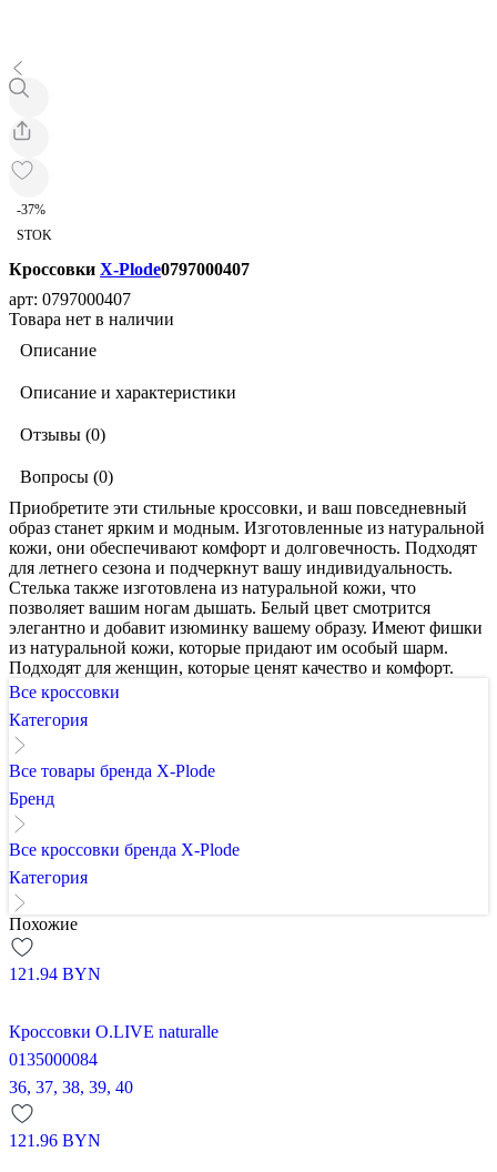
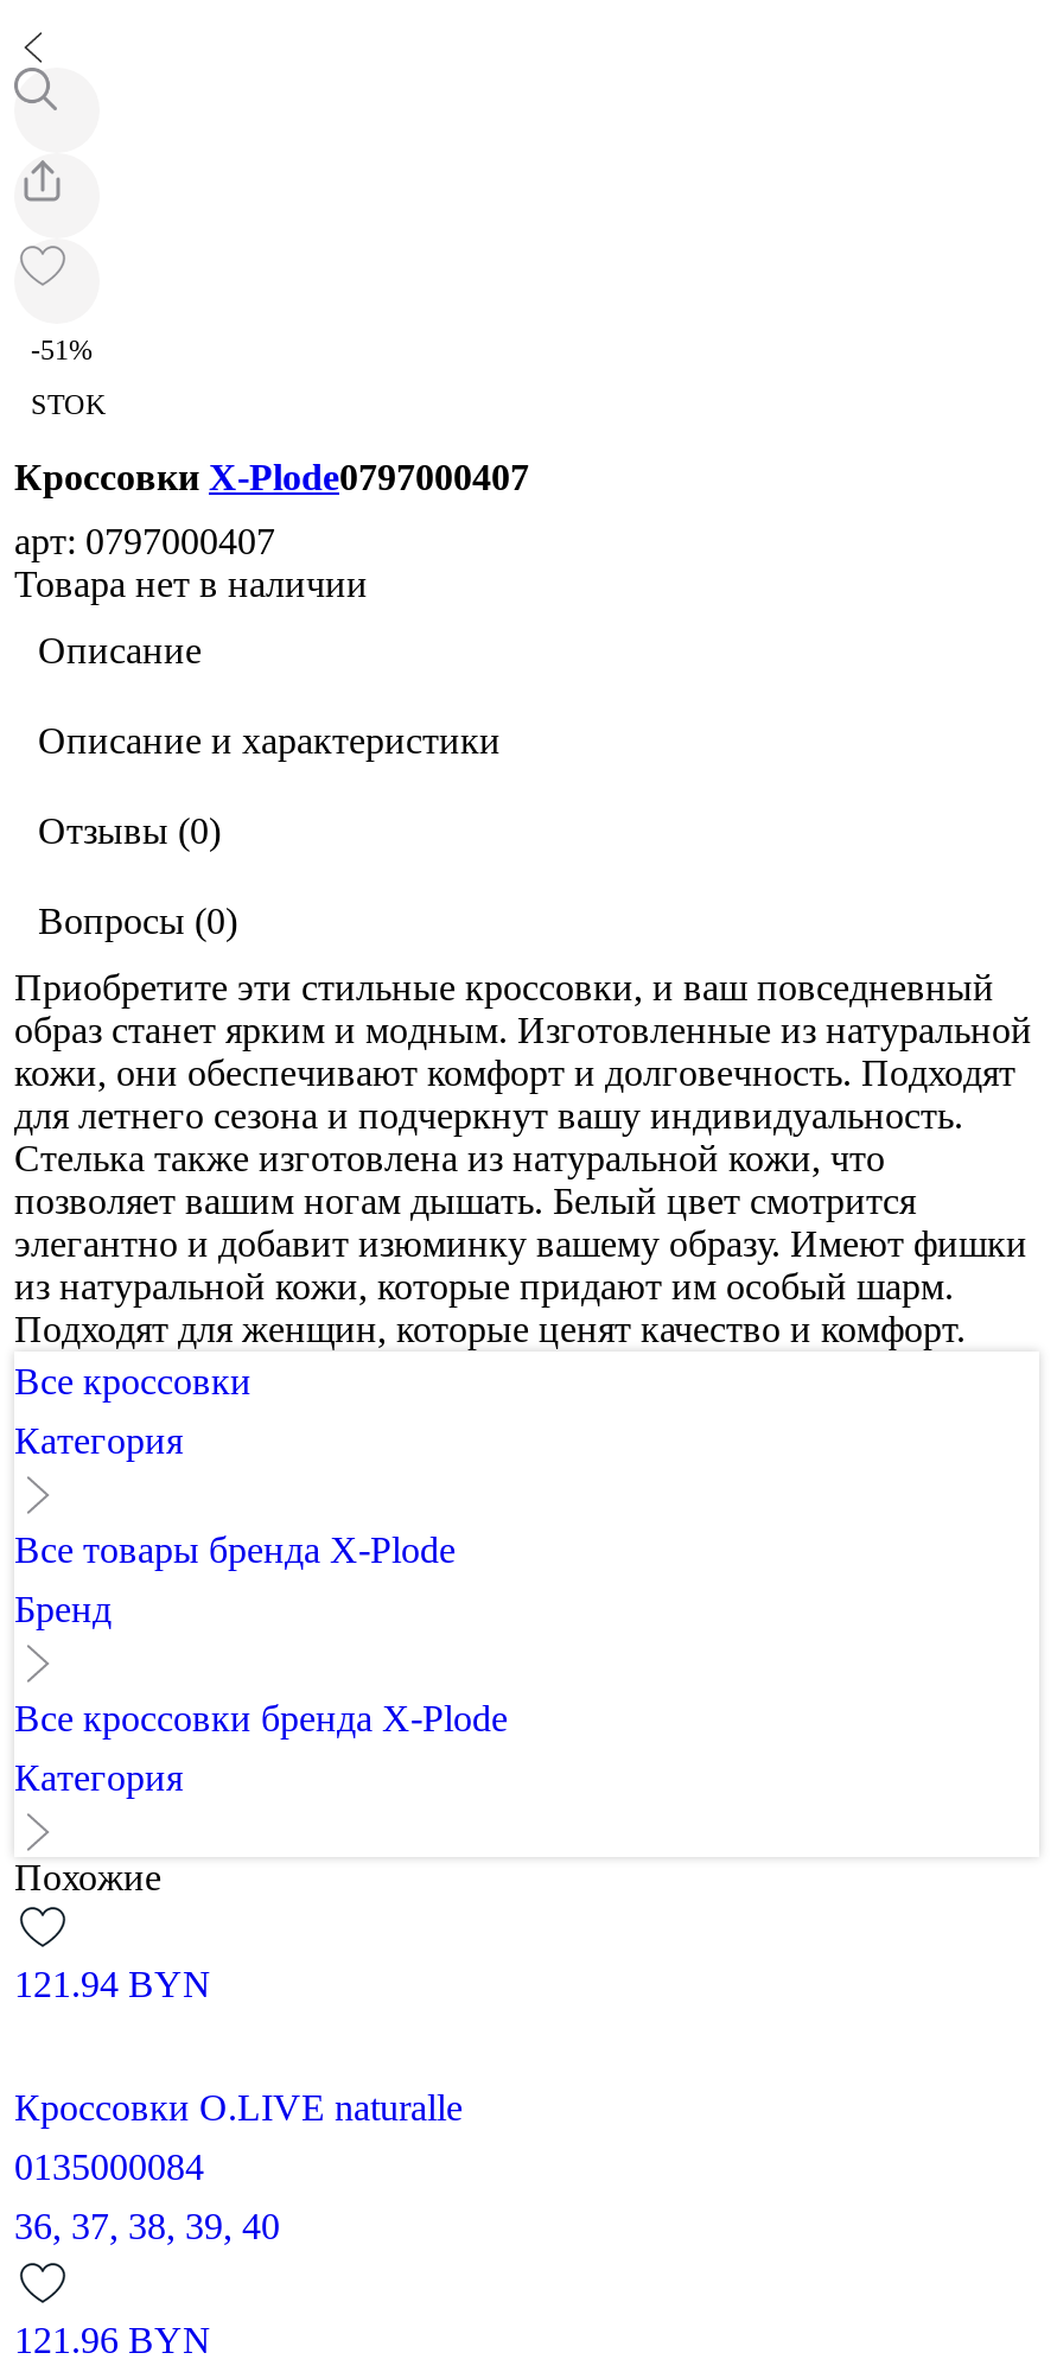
- -37%
+ -51%
